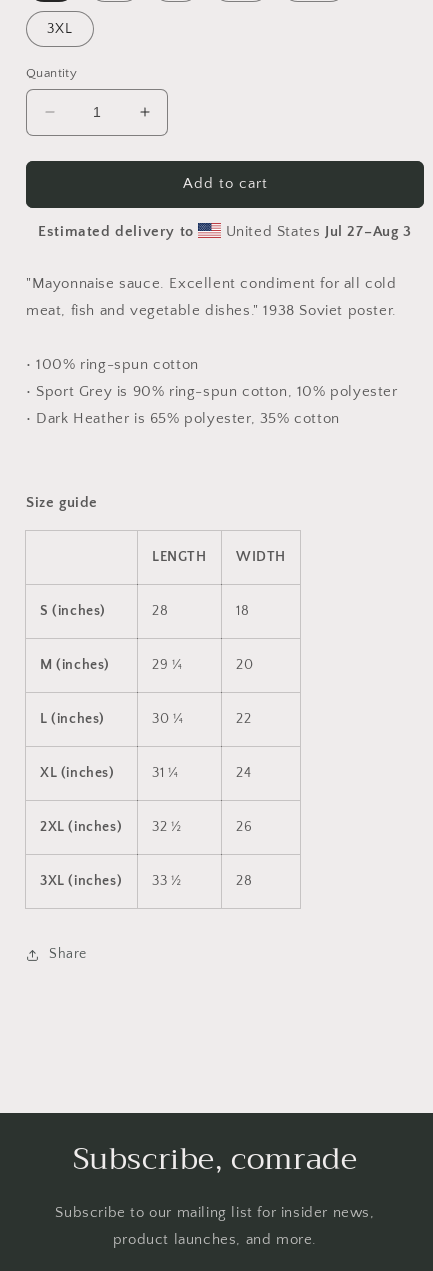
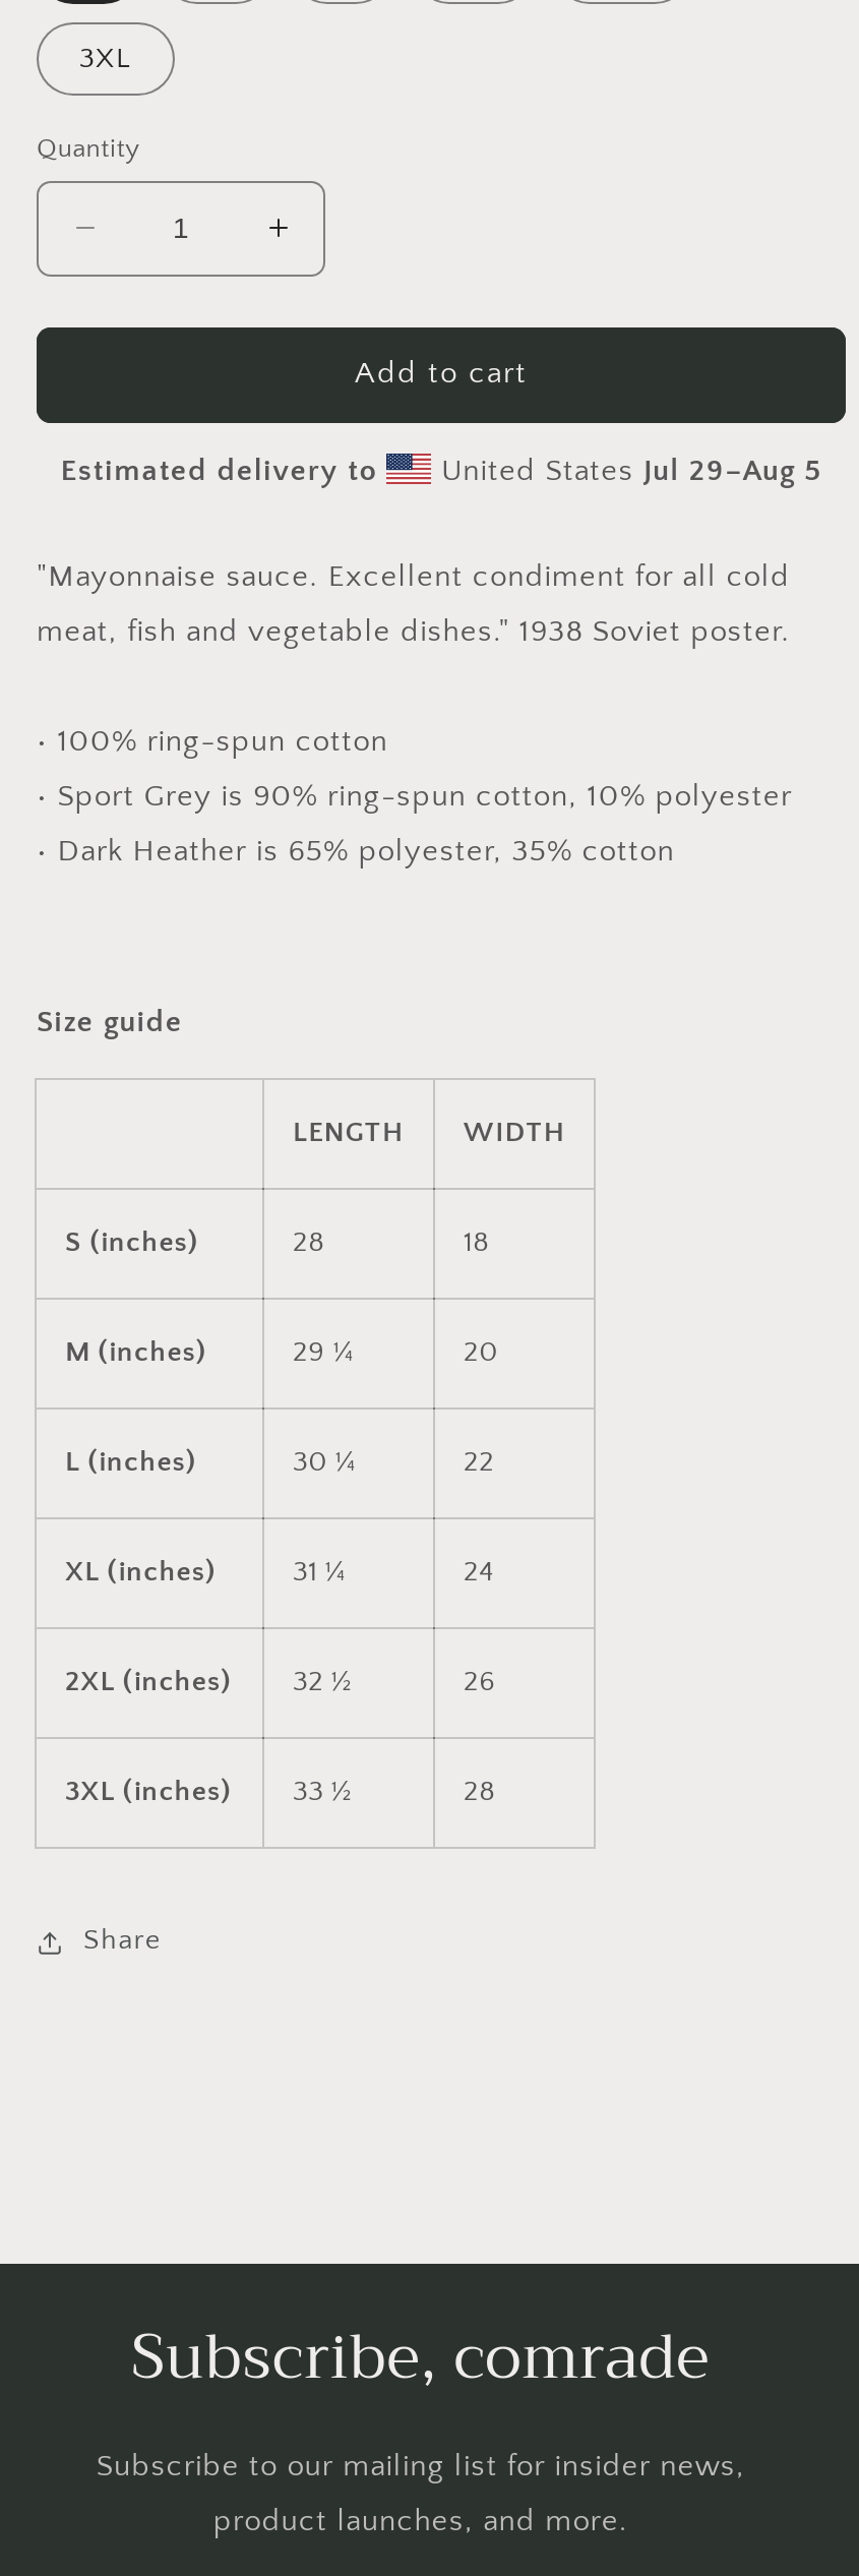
- United States Jul 27–Aug 3
+ United States Jul 29–Aug 5
